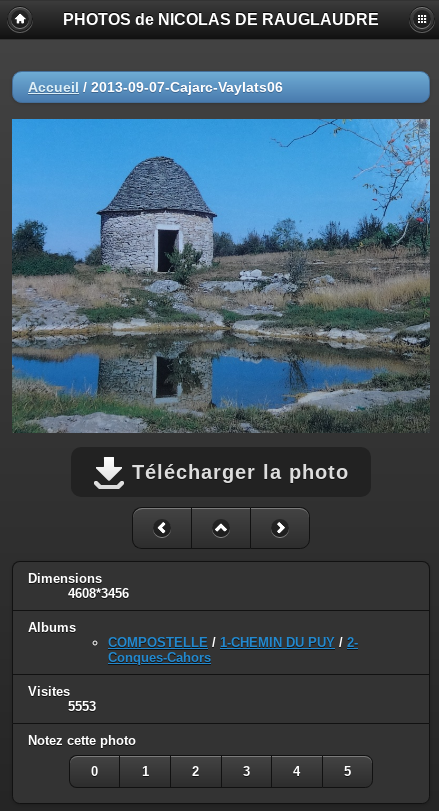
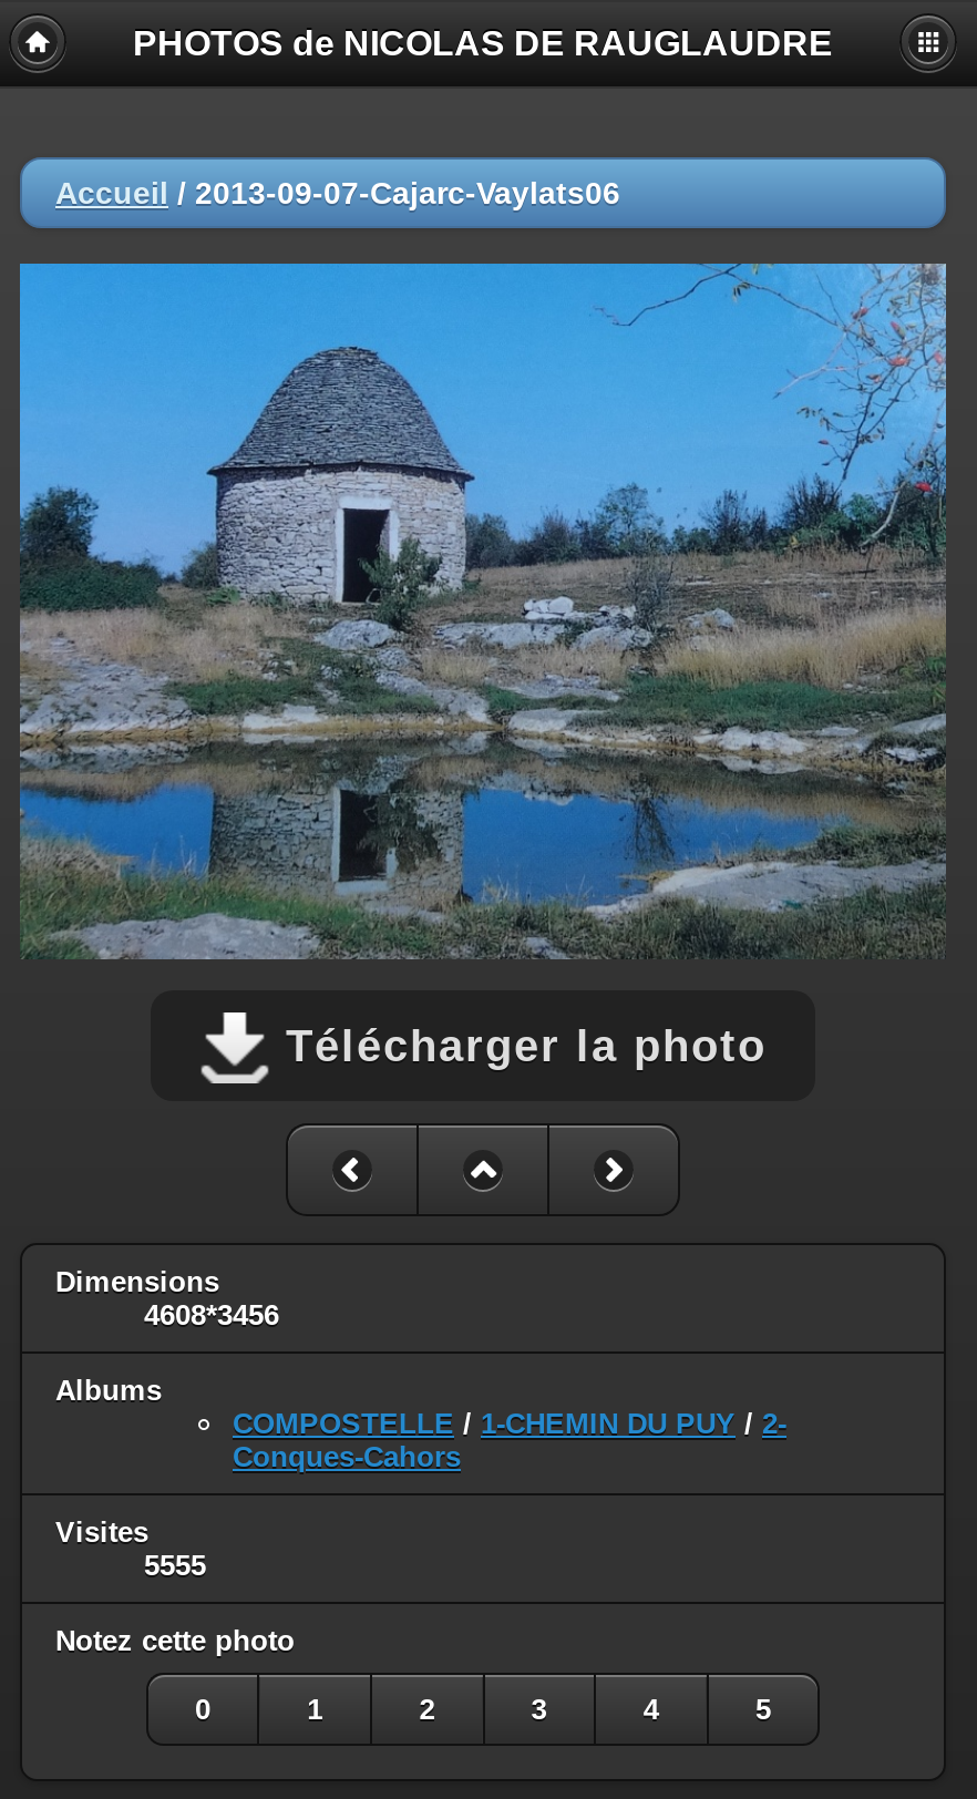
- 5553
+ 5555
